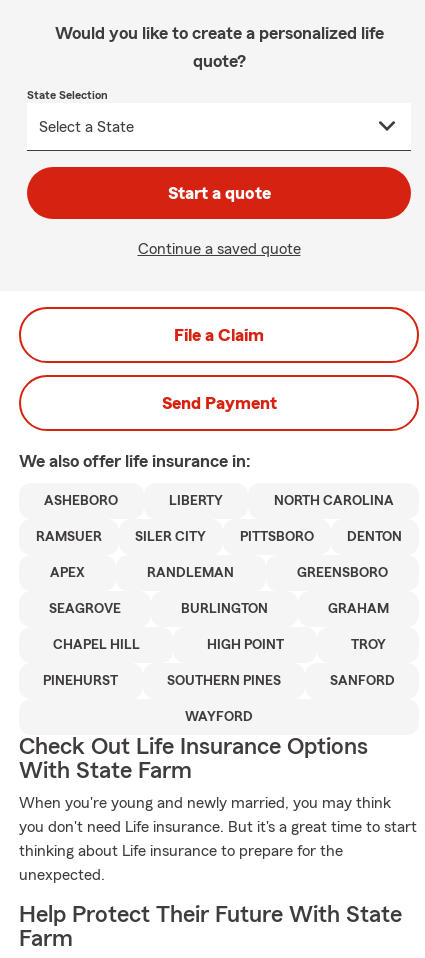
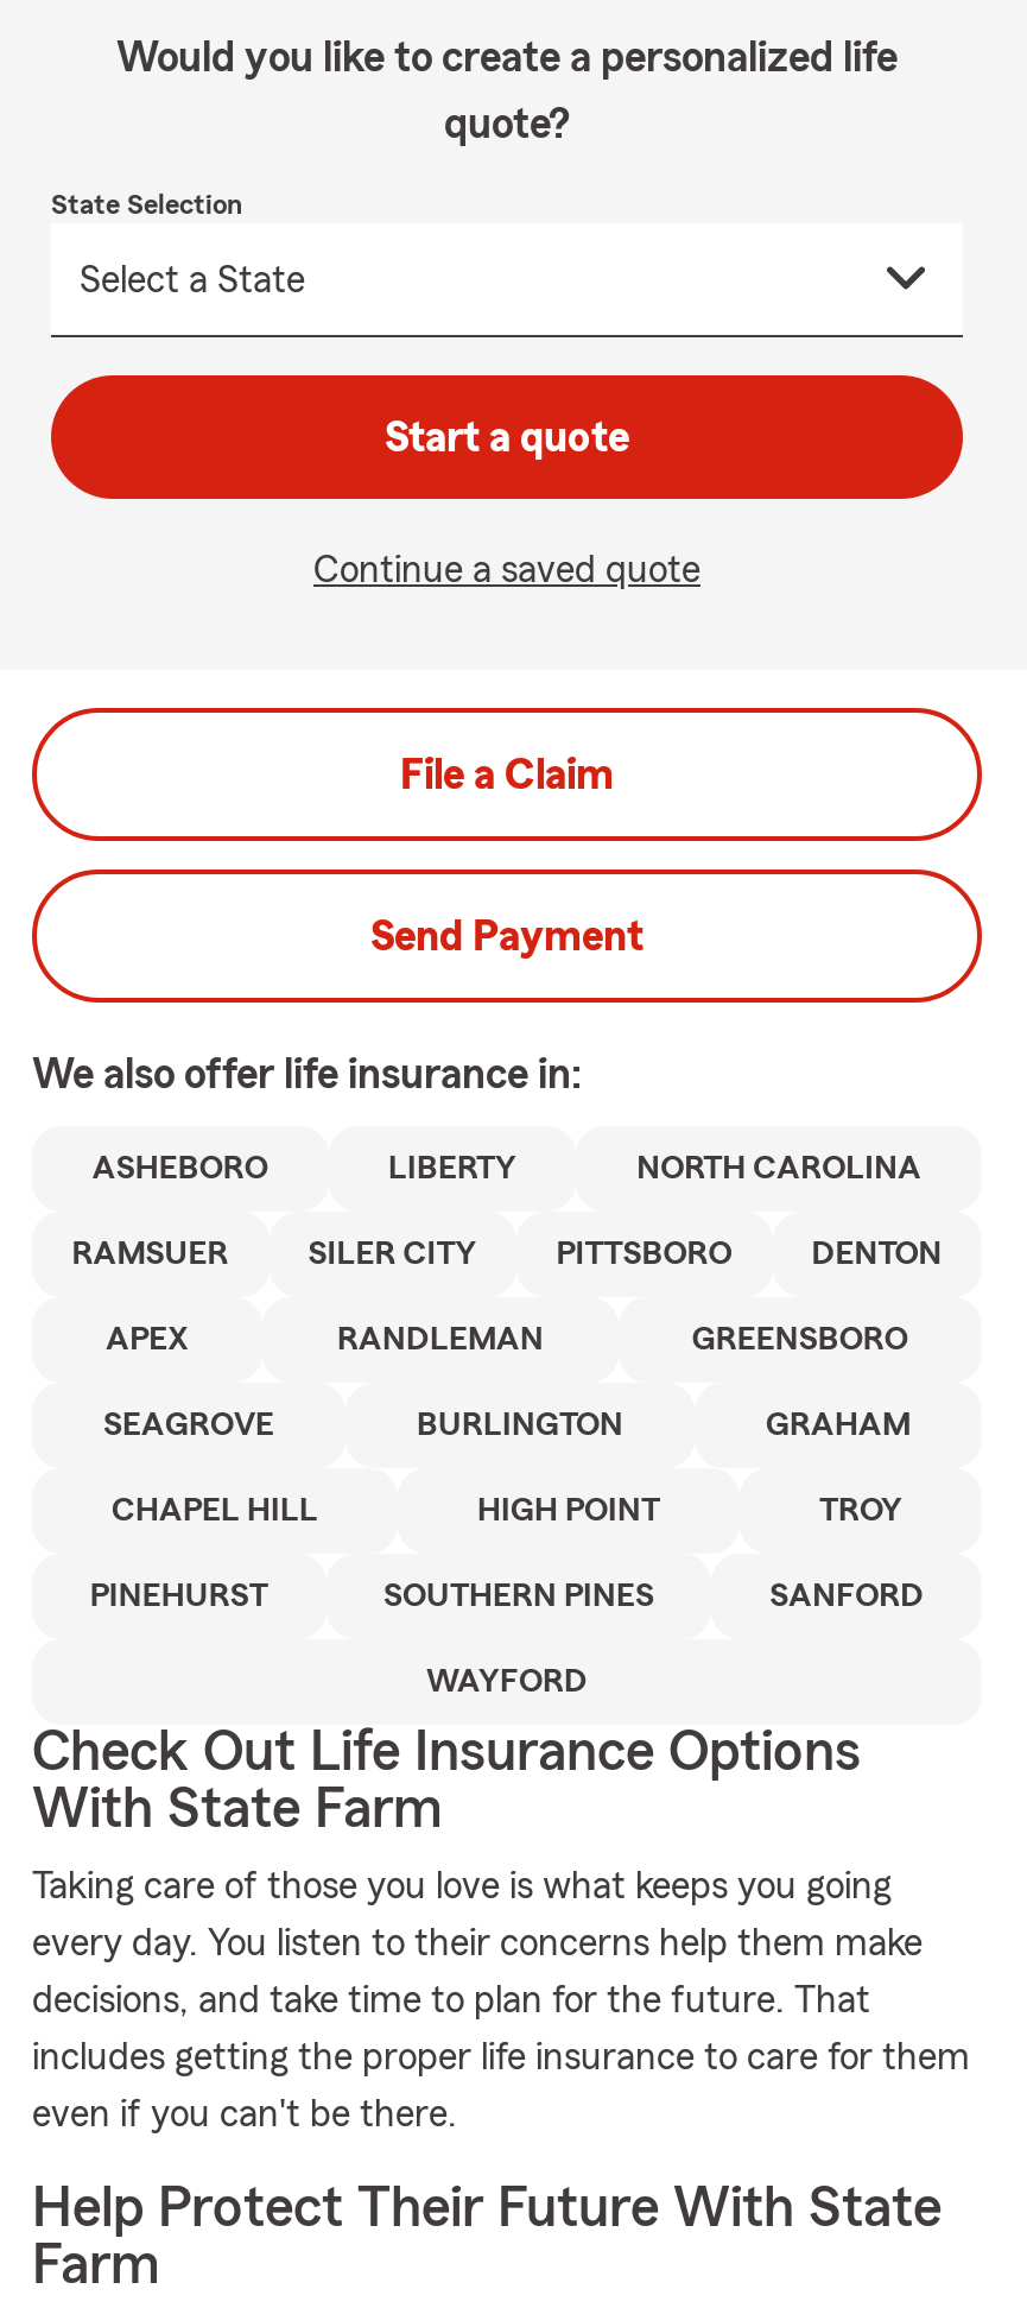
- When you're young and newly married, you may think
- you don't need Life insurance. But it's a great time to start
- thinking about Life insurance to prepare for the
- unexpected.
+ Taking care of those you love is what keeps you going
+ every day. You listen to their concerns help them make
+ decisions, and take time to plan for the future. That
+ includes getting the proper life insurance to care for them
+ even if you can't be there.
